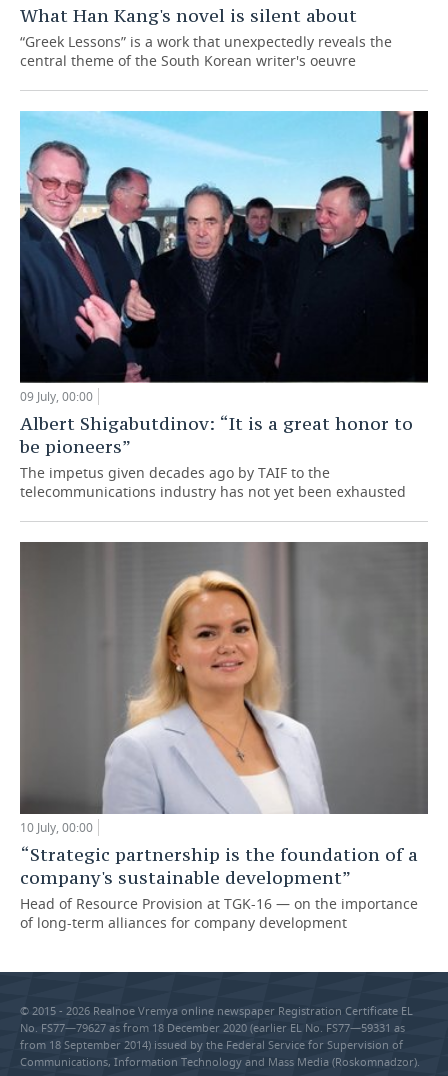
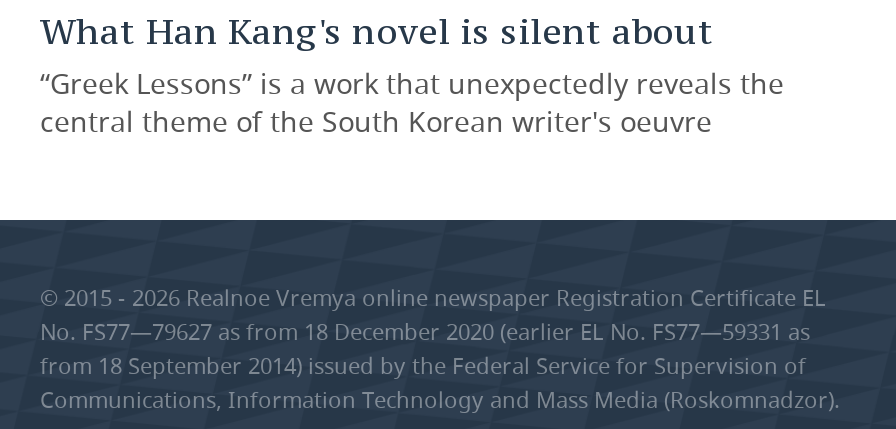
- [image]
- 09 July, 00:00
- Albert Shigabutdinov: “It is a great honor to
- be pioneers”
- The impetus given decades ago by TAIF to the
- telecommunications industry has not yet been exhausted

- [image]
- 10 July, 00:00
- “Strategic partnership is the foundation of a
- company's sustainable development”
- Head of Resource Provision at TGK-16 — on the importance
- of long-term alliances for company development
